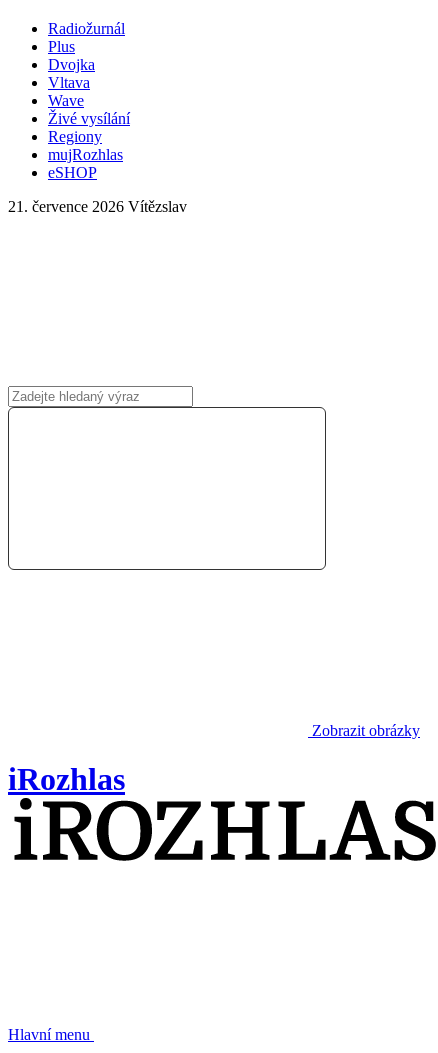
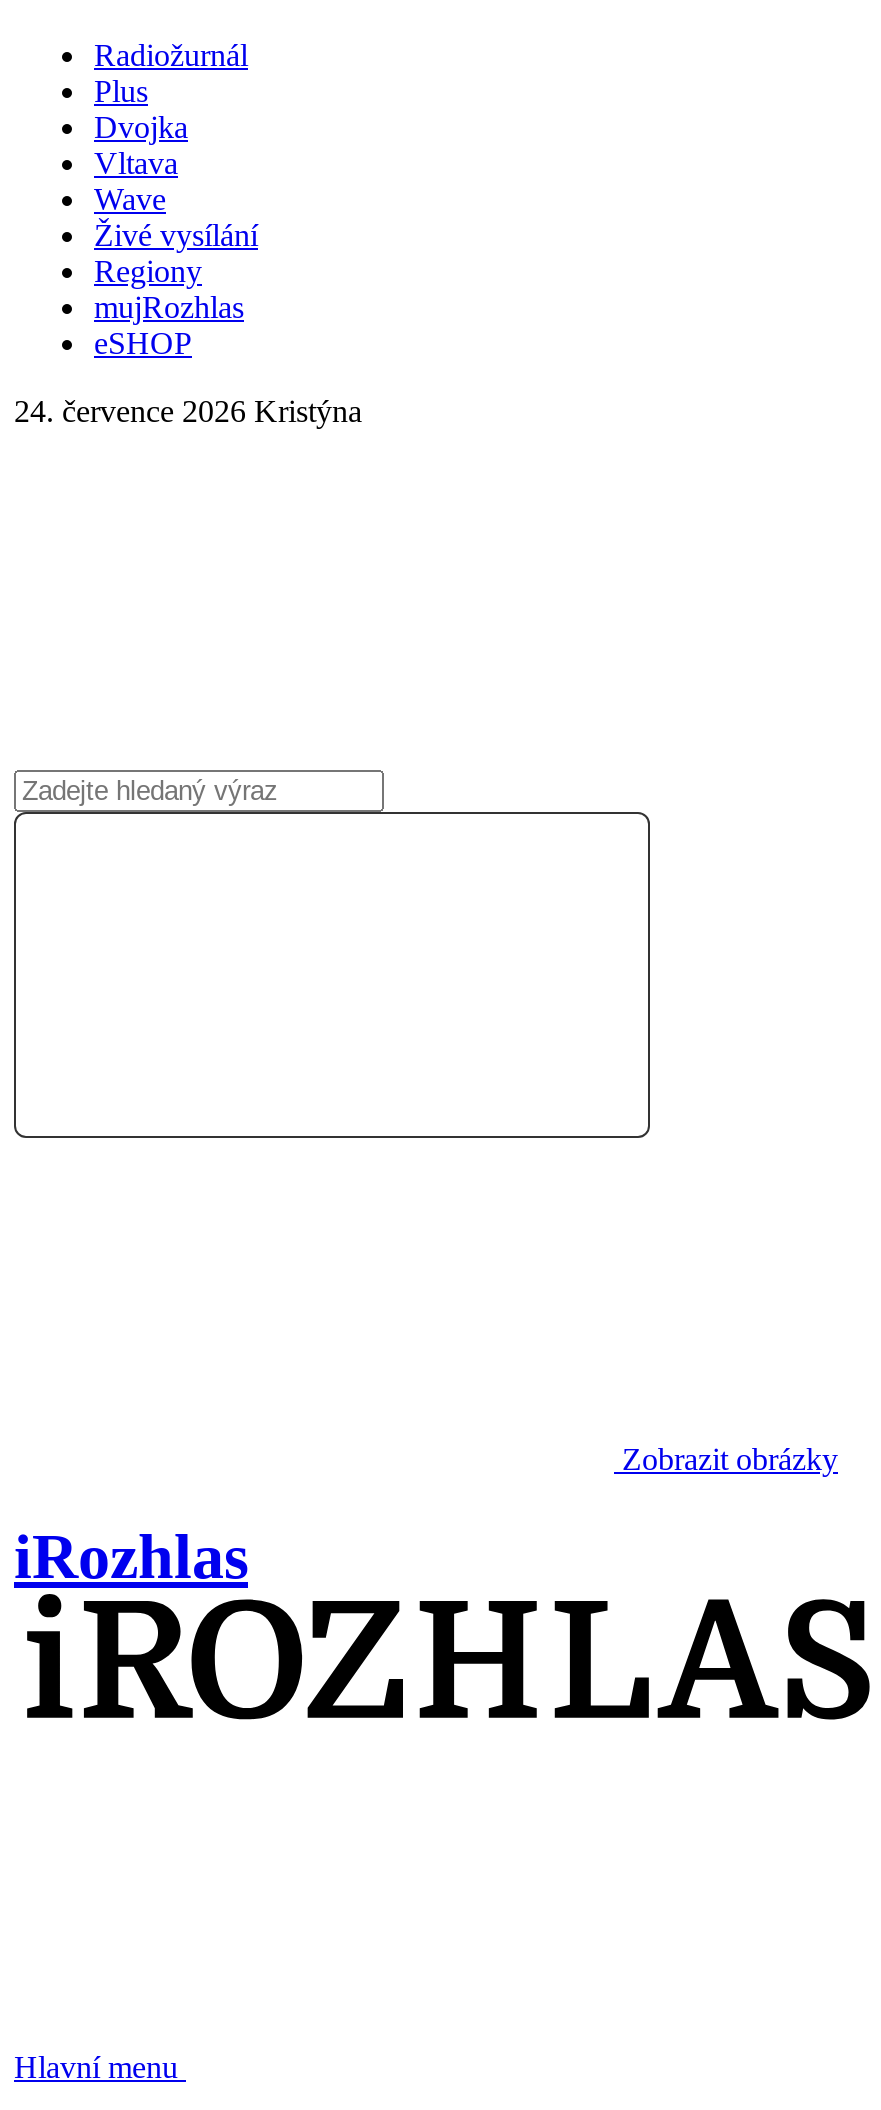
- 21. července 2026 Vítězslav
+ 24. července 2026 Kristýna
